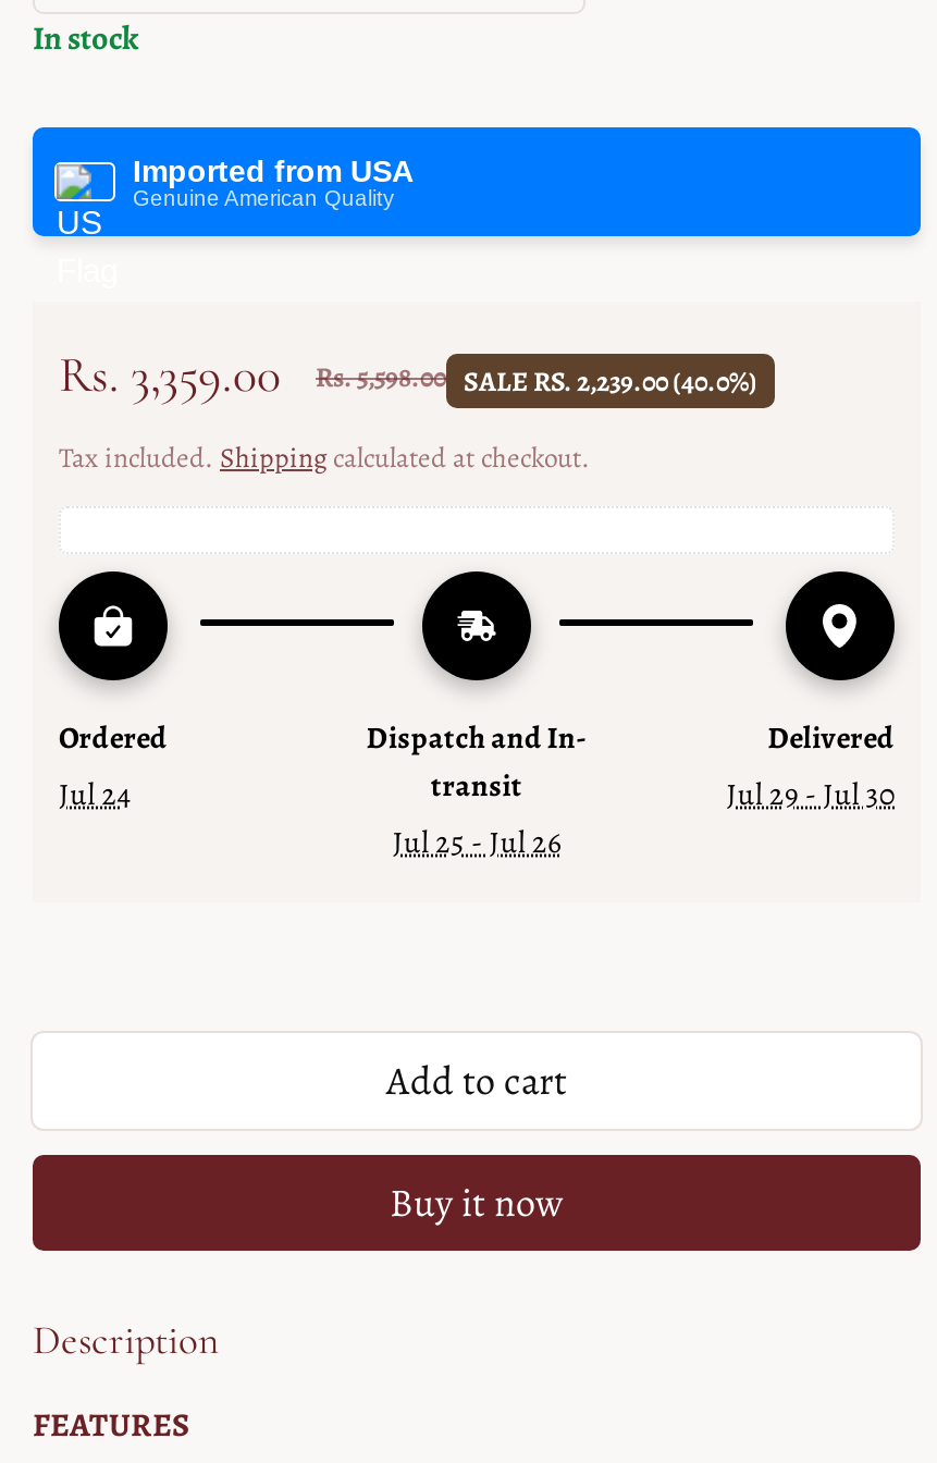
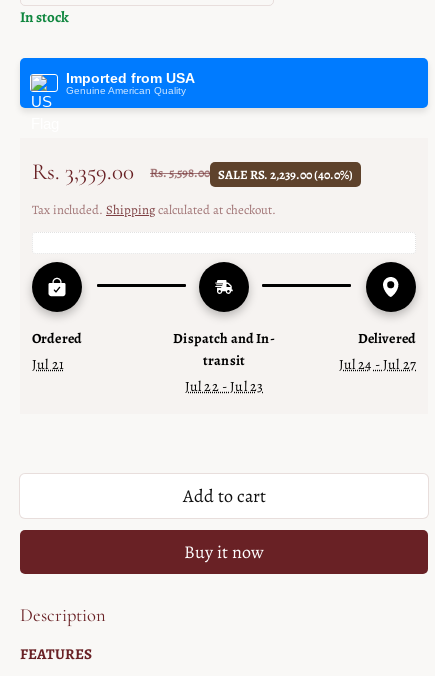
- Jul 24
+ Jul 21

- Jul 29 - Jul 30
+ Jul 24 - Jul 27

- Jul 25 - Jul 26
+ Jul 22 - Jul 23
